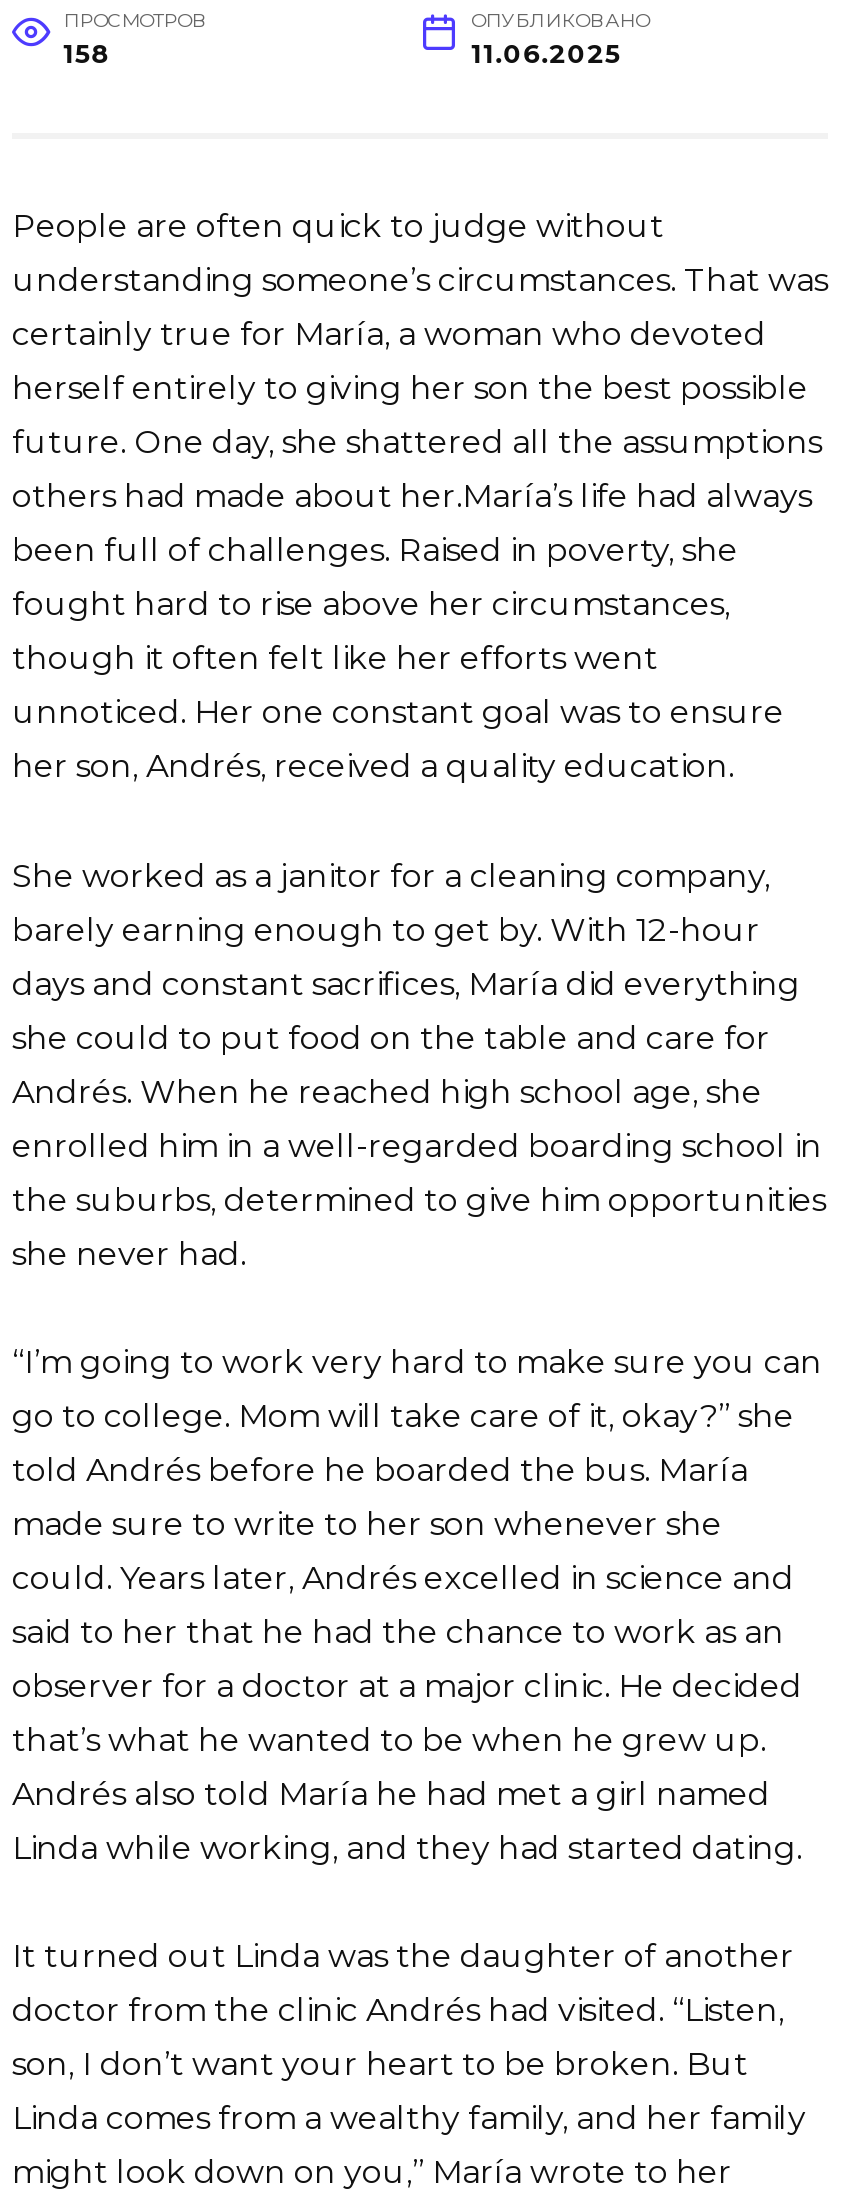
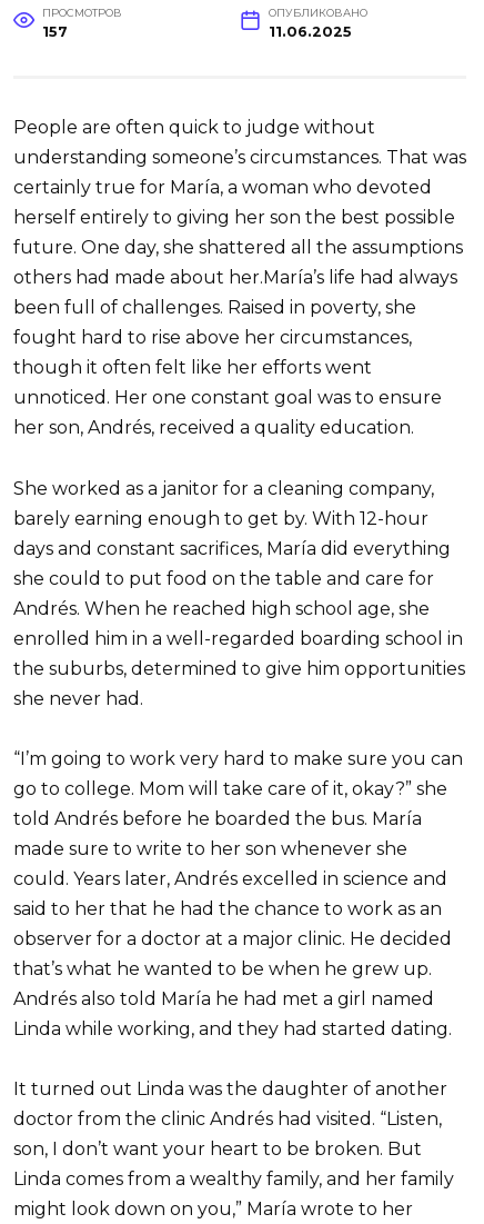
- 158
+ 157
